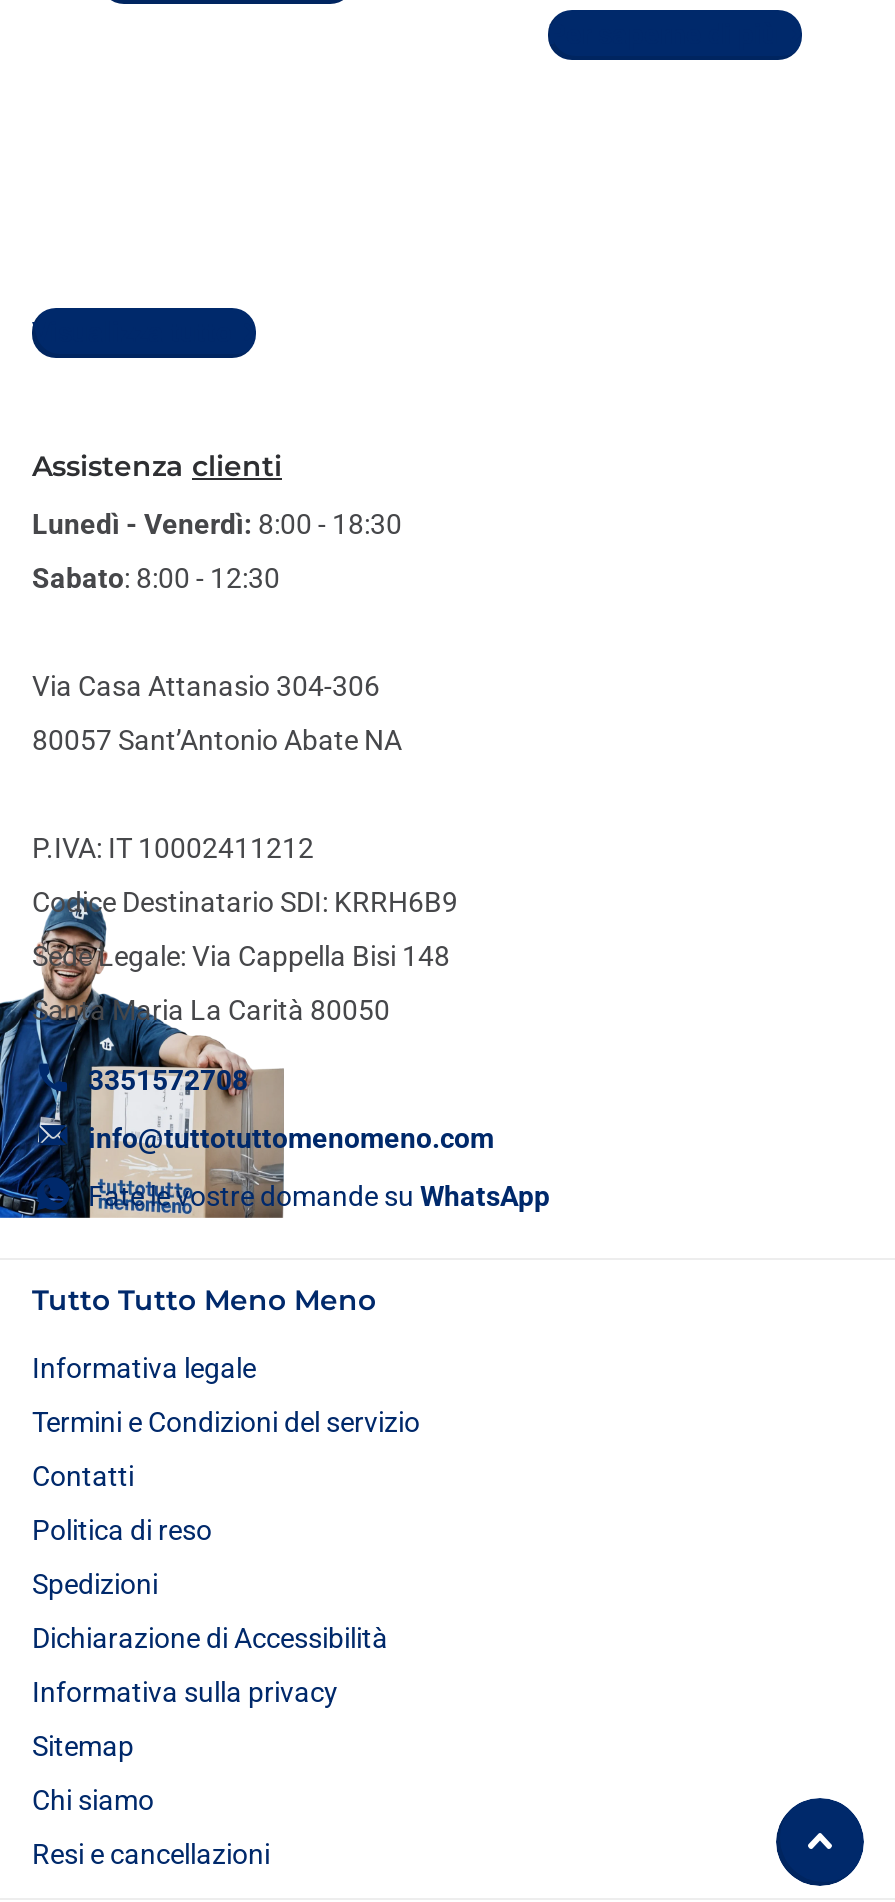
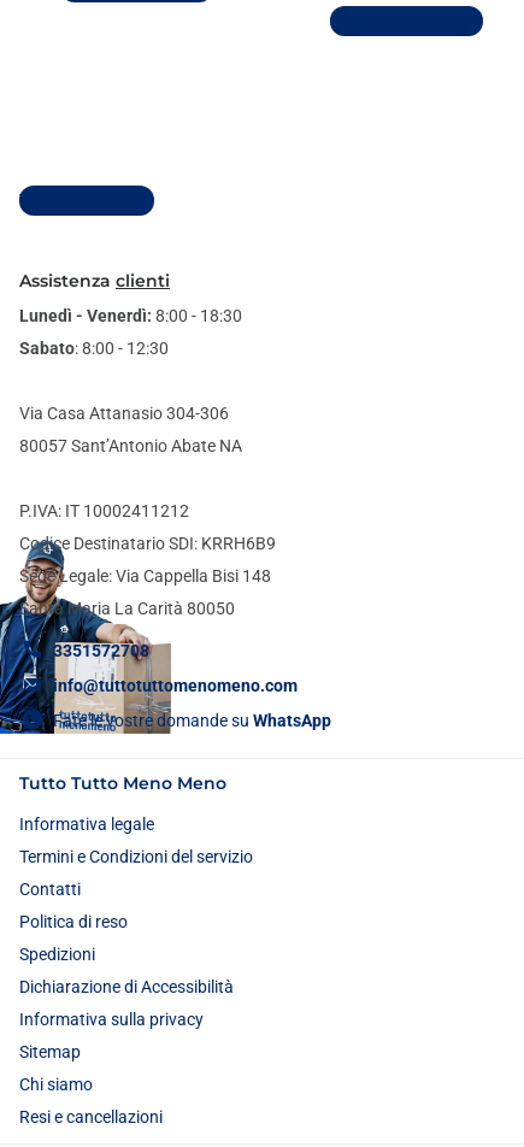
- [image]
